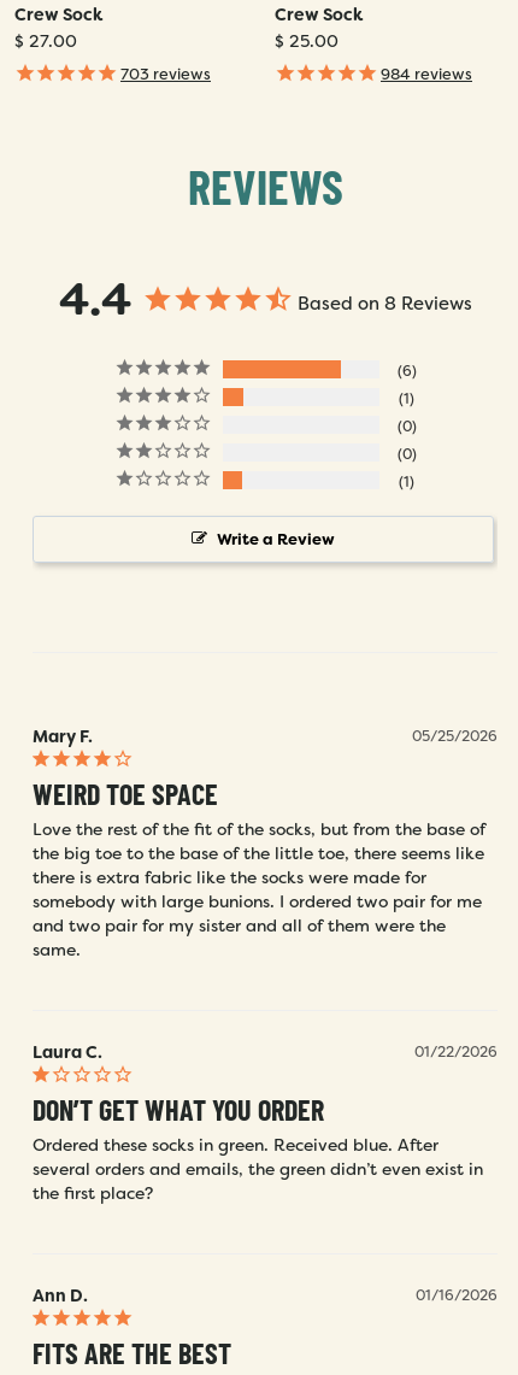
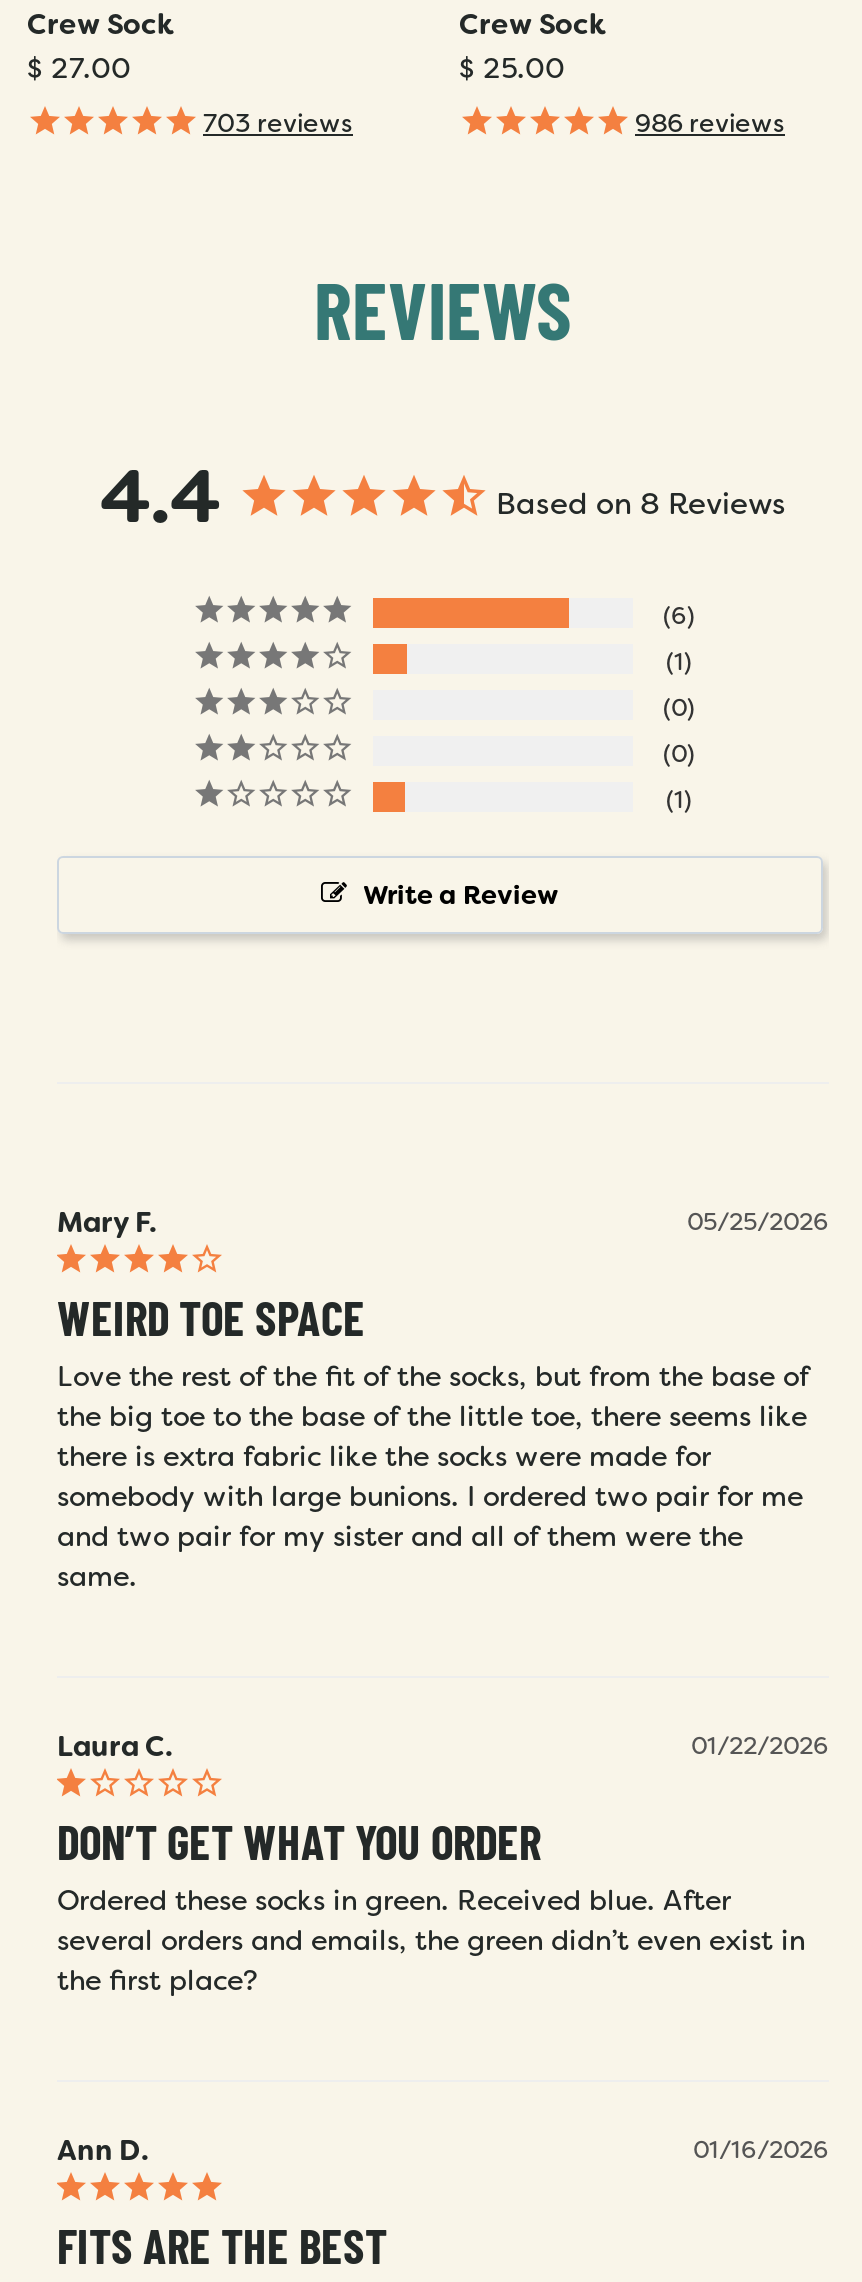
- 984 reviews
+ 986 reviews
